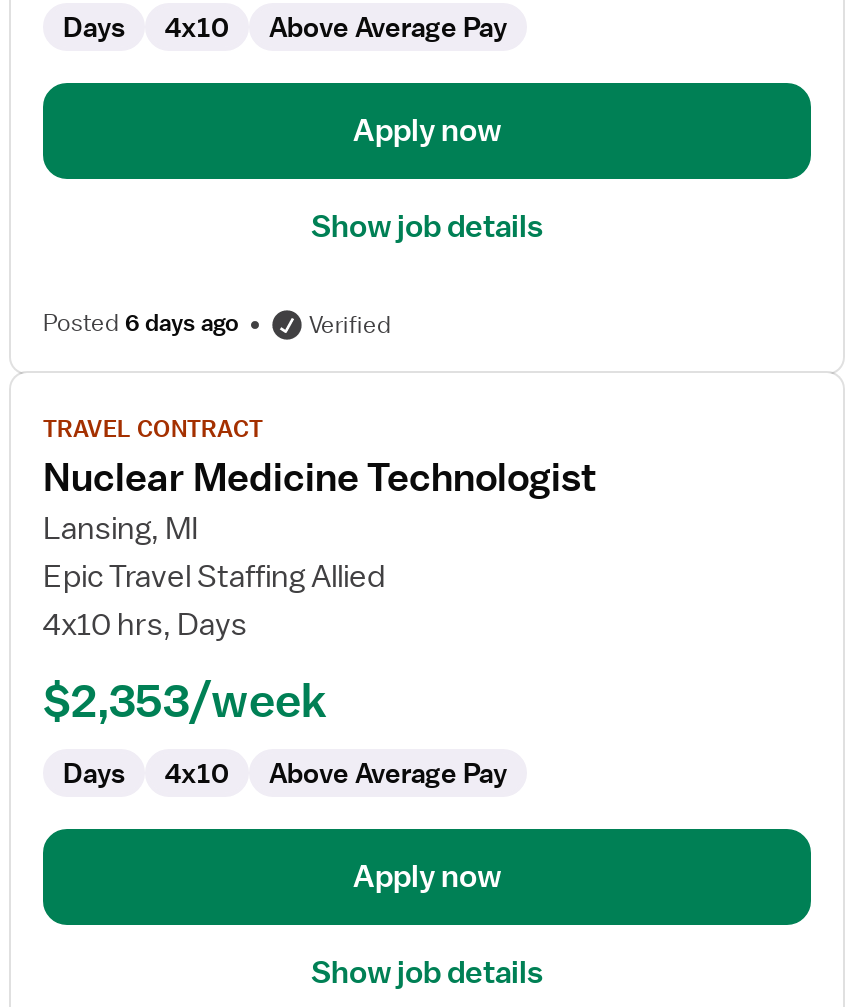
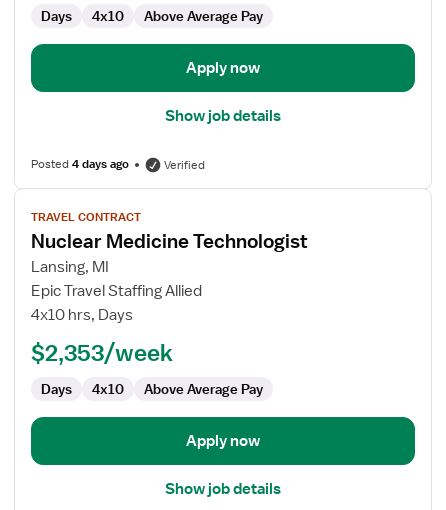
- Posted 6 days ago
+ Posted 4 days ago
